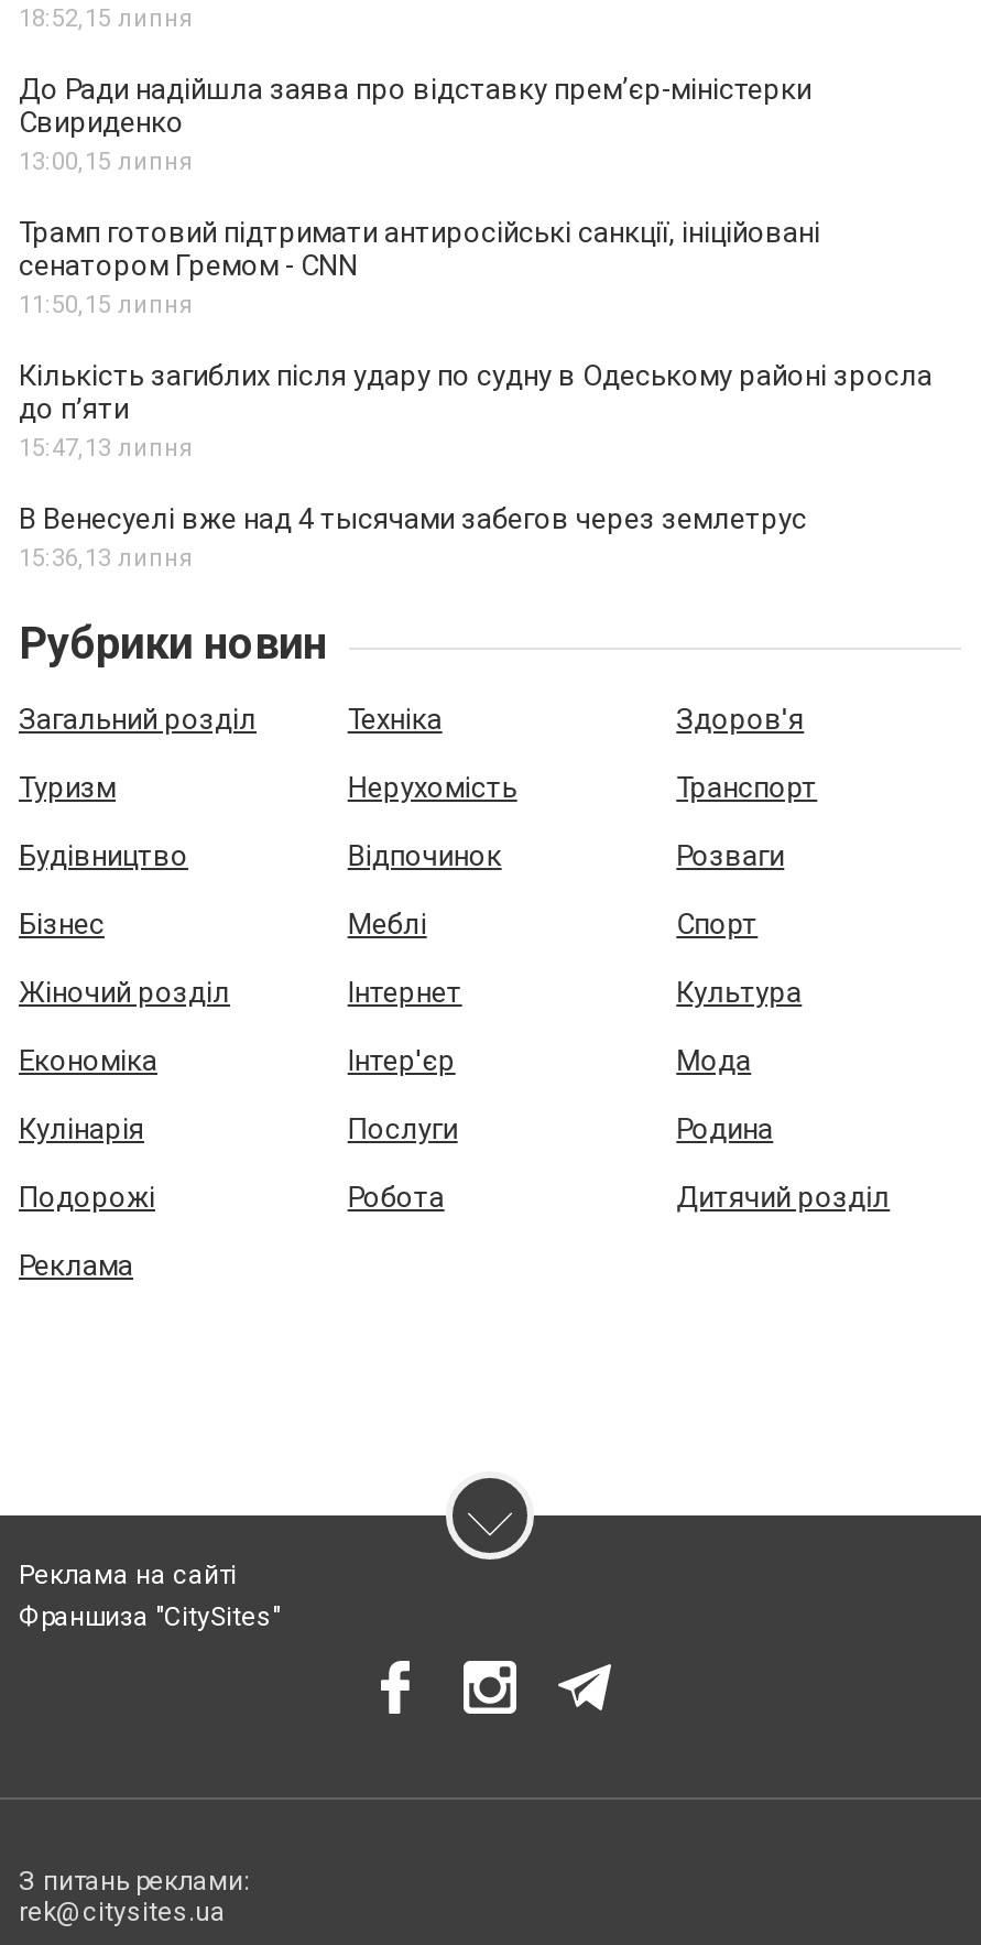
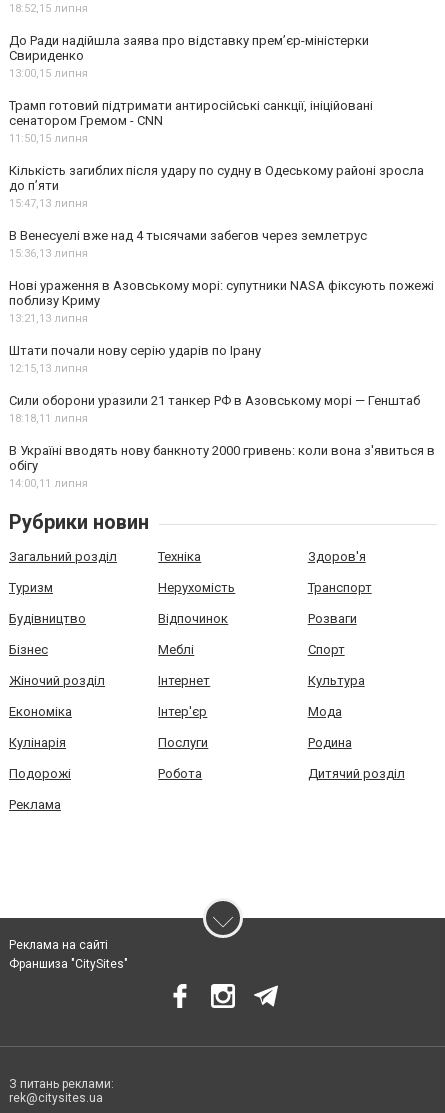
+ Нові ураження в Азовському морі: супутники NASA фіксують пожежі
+ поблизу Криму
+ 13:21, 13 липня
+ Штати почали нову серію ударів по Ірану
+ 12:15,13 липня
+ Сили оборони уразили 21 танкер РФ в Азовському морі — Генштаб
+ 18:18,11 липня
+ В Україні вводять нову банкноту 2000 гривень: коли вона з'явиться в
+ обігу
+ 14:00,11 липня
